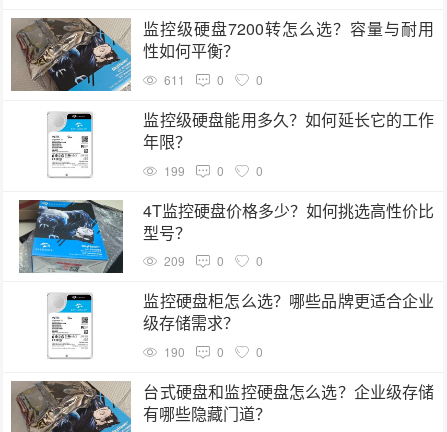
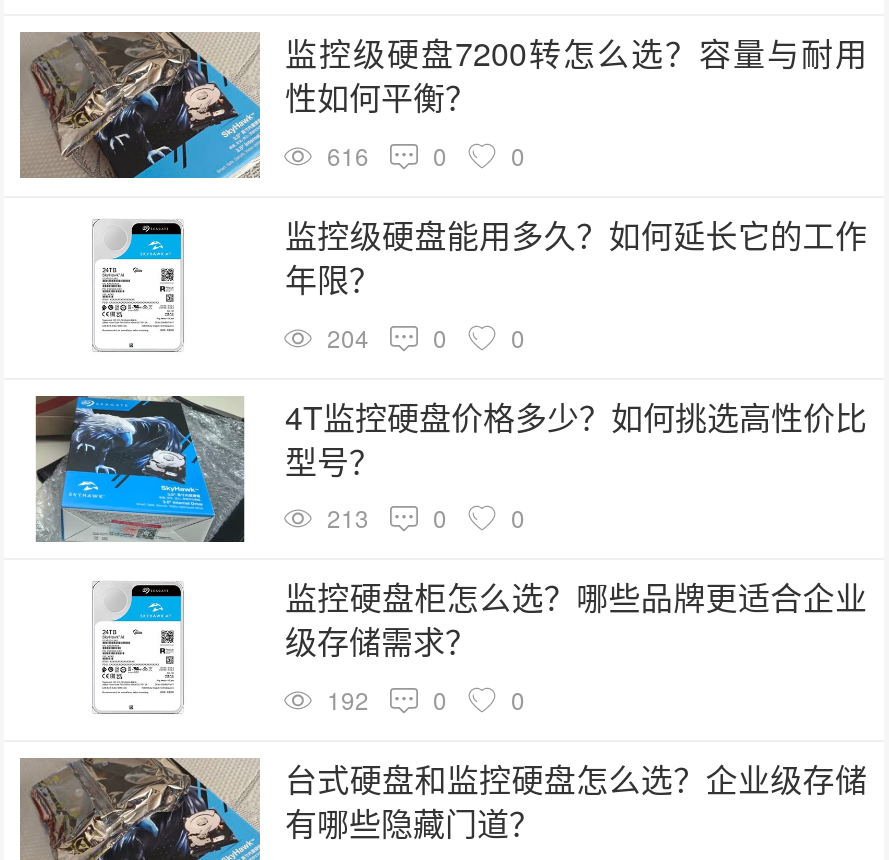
- 611 0 0
+ 616 0 0

- 199 0 0
+ 204 0 0

- 209 0 0
+ 213 0 0

- 190 0 0
+ 192 0 0
